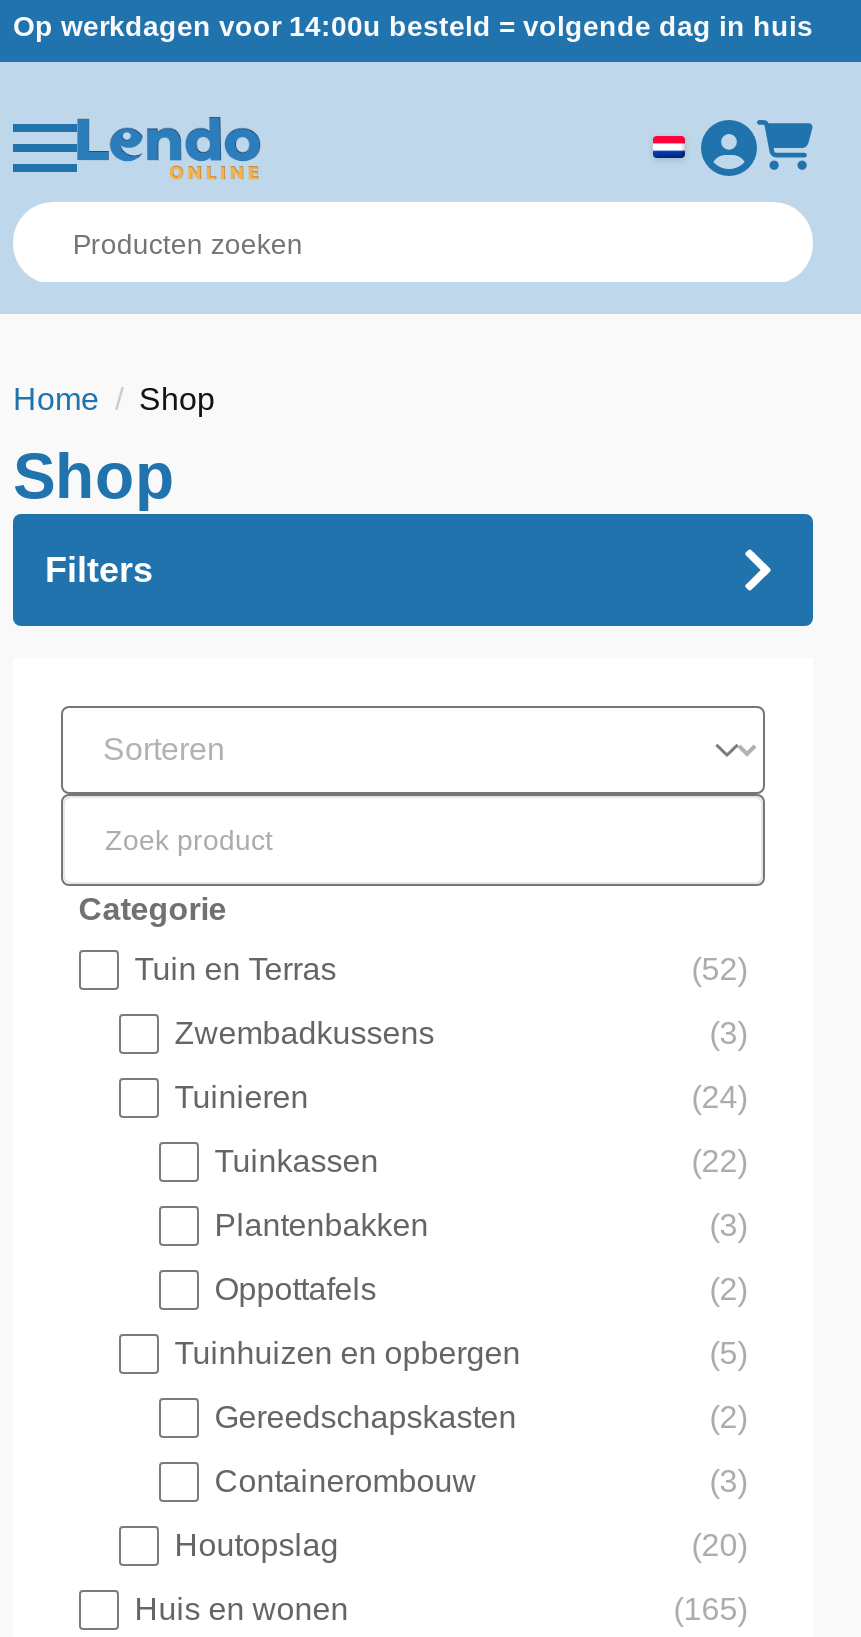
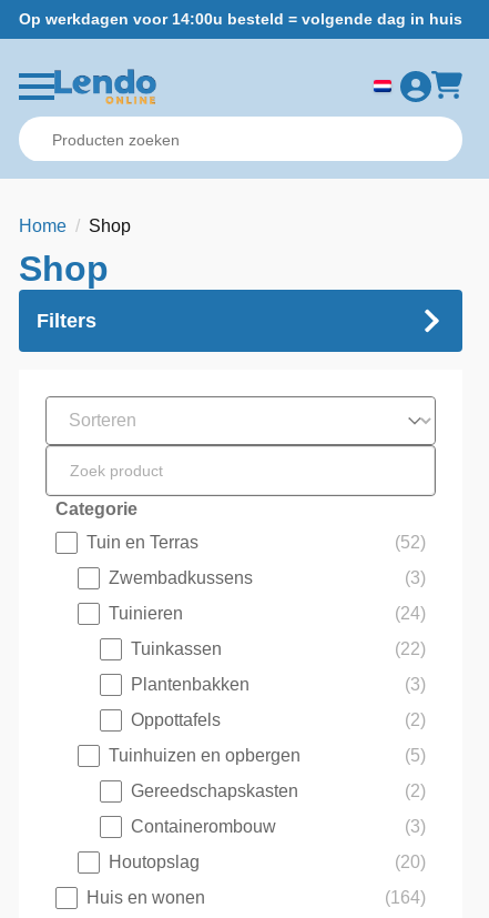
- (165)
+ (164)
